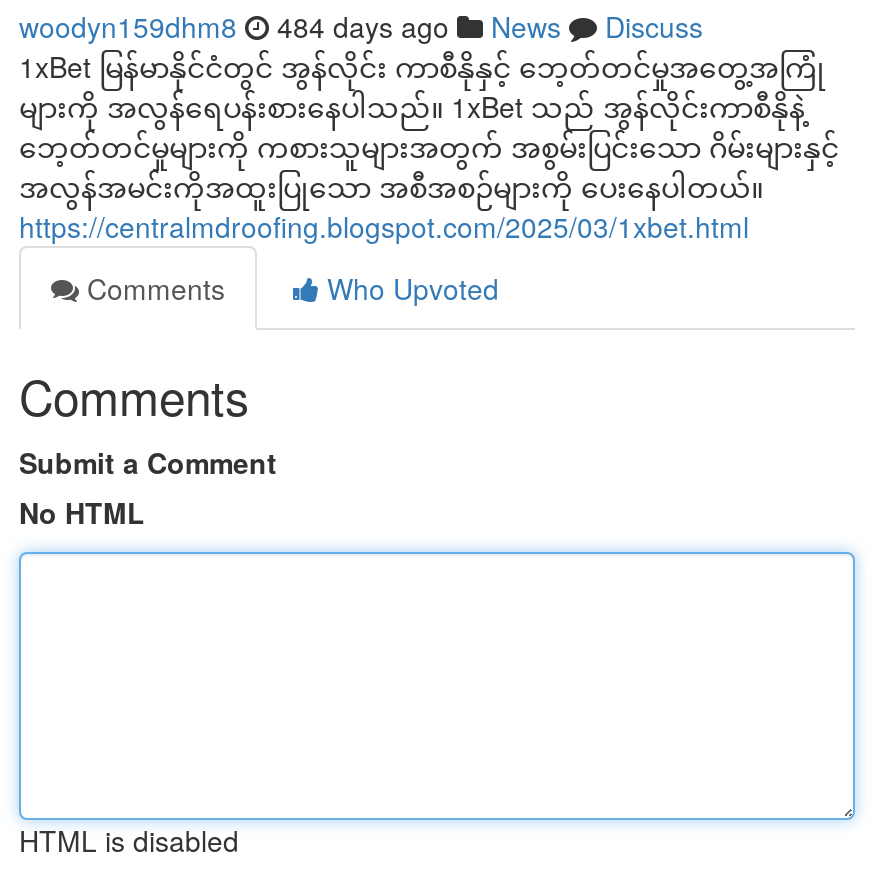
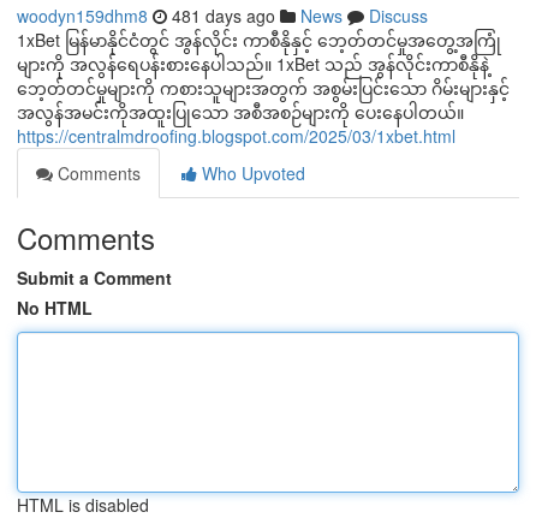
- woodyn159dhm8 484 days ago News Discuss
+ woodyn159dhm8 481 days ago News Discuss
